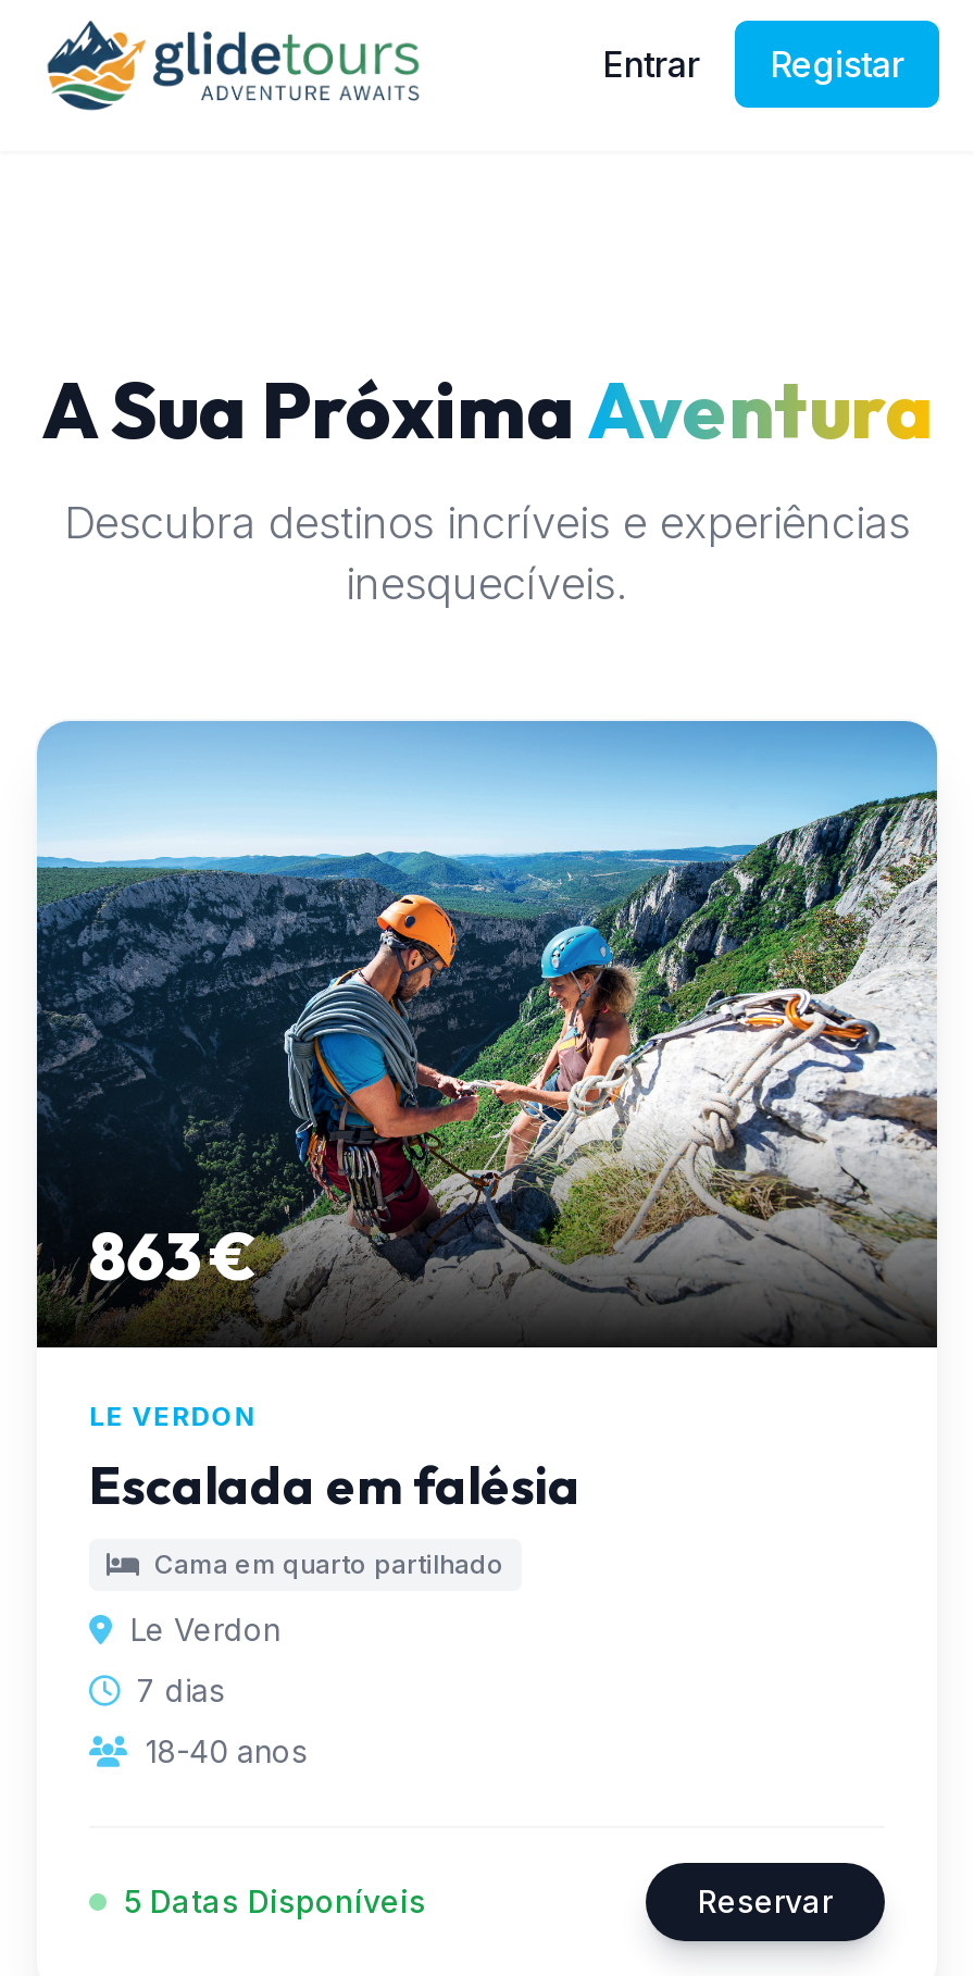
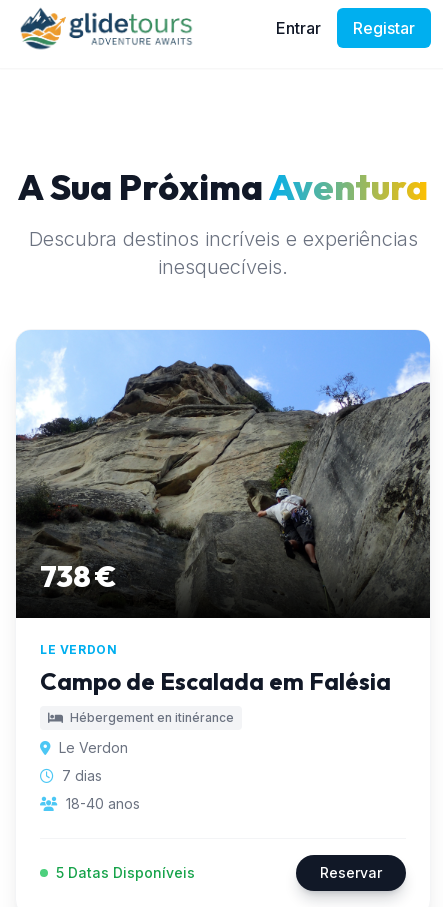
- [image]
- 863 €
+ [image]
+ 738 €

- Escalada em falésia
+ Campo de Escalada em Falésia

- Cama em quarto partilhado
+ Hébergement en itinérance
